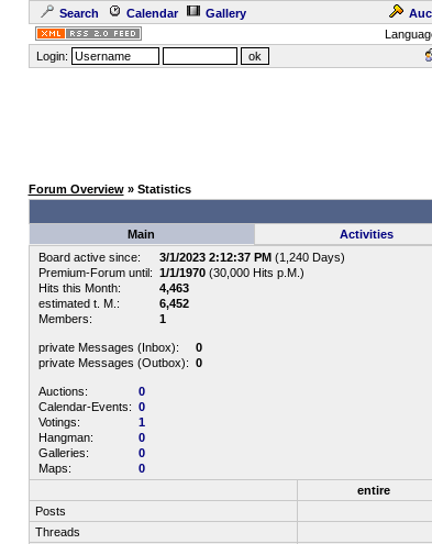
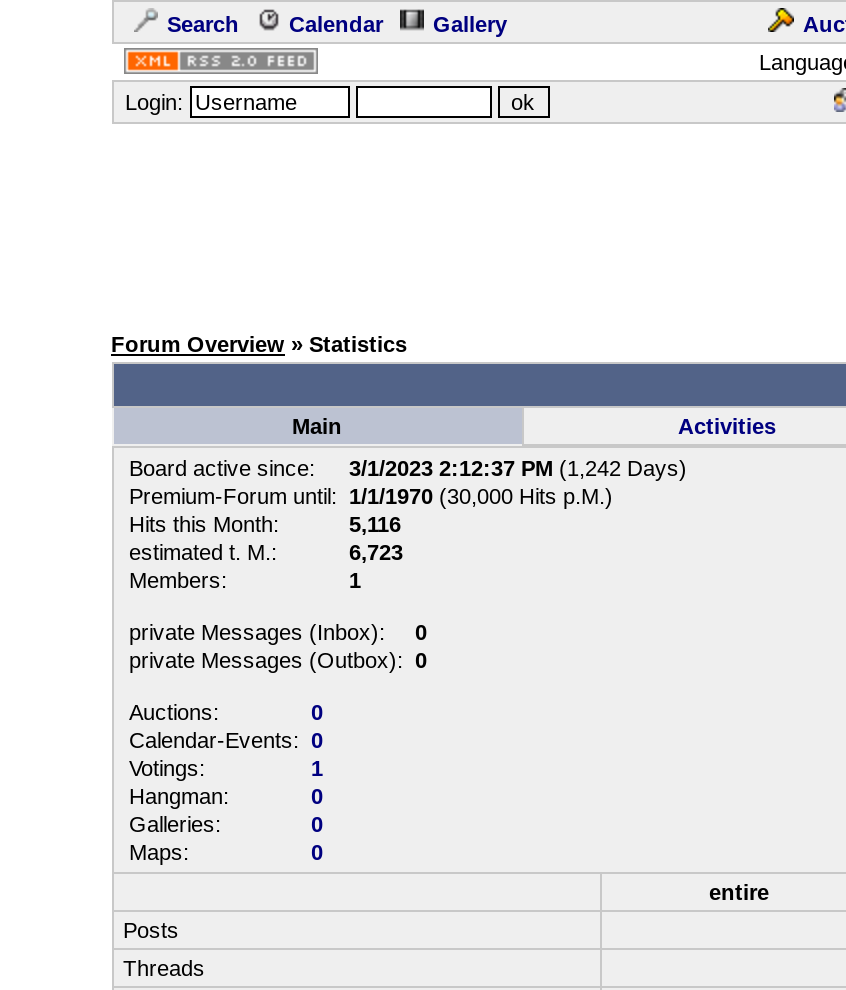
- Board active since: 3/1/2023 2:12:37 PM (1,240 Days)
+ Board active since: 3/1/2023 2:12:37 PM (1,242 Days)

- 4,463
+ 5,116

- 6,452
+ 6,723
